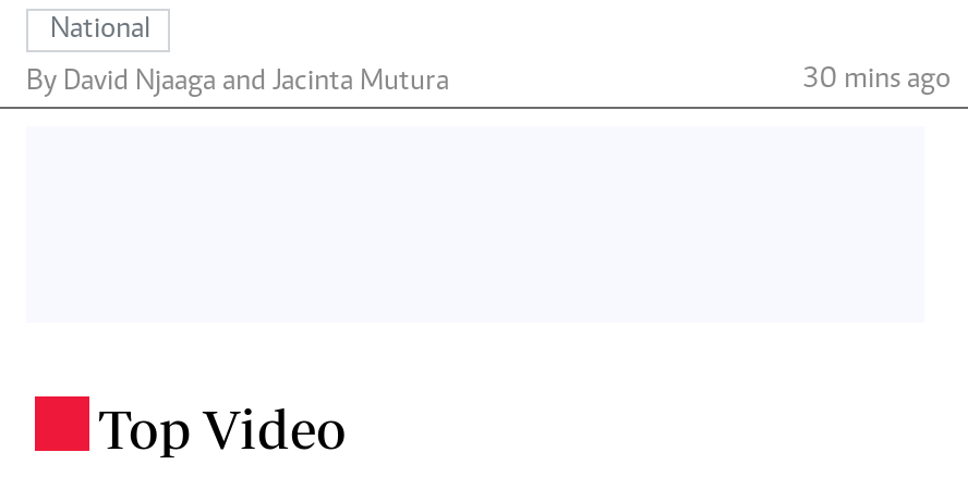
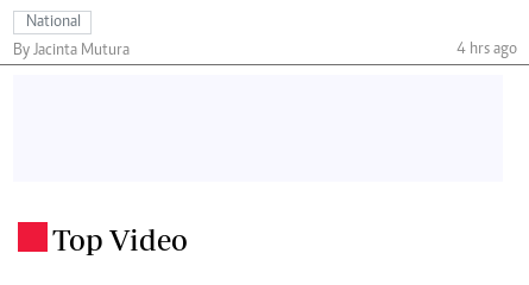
- By David Njaaga and Jacinta Mutura
- 30 mins ago
+ By Jacinta Mutura
+ 4 hrs ago
